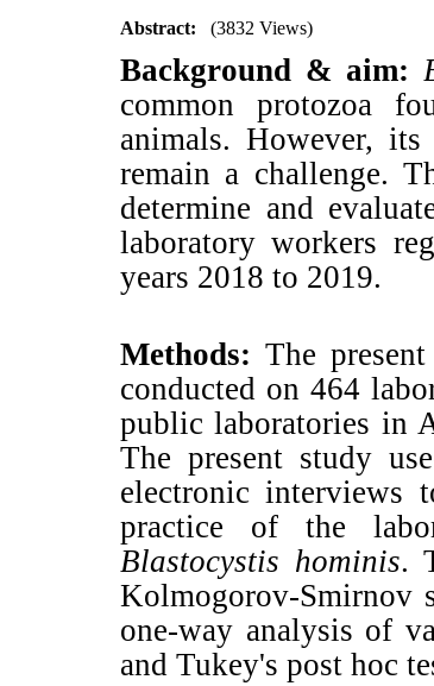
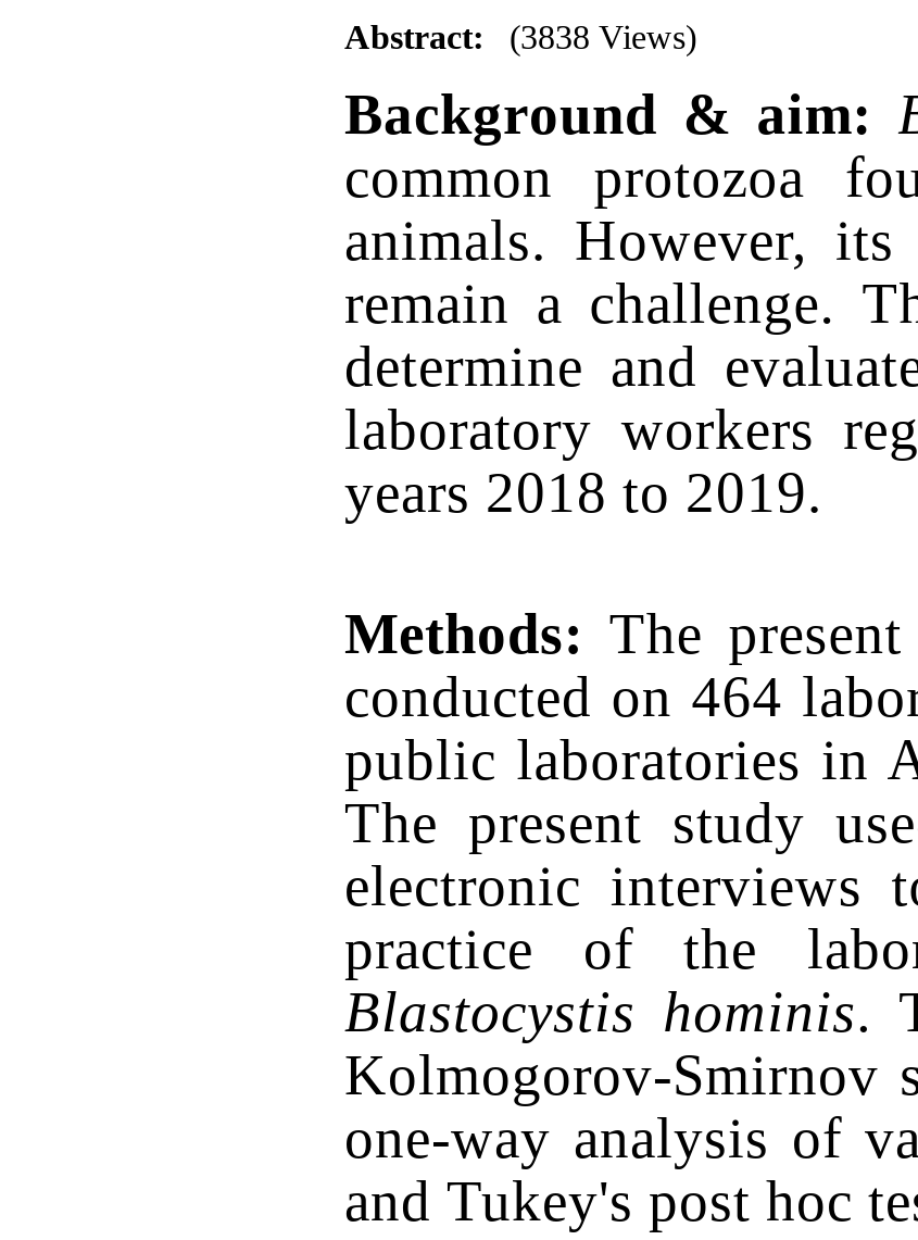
- Abstract: (3832 Views)
+ Abstract: (3838 Views)
